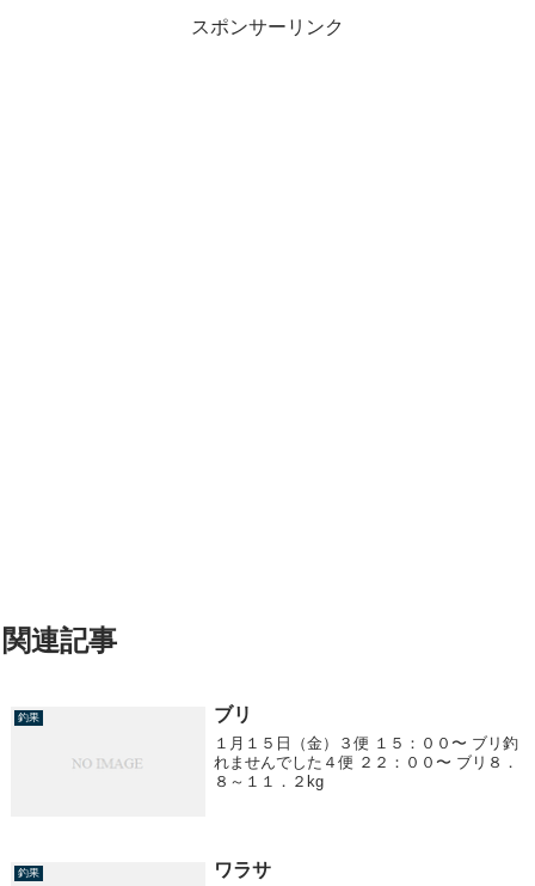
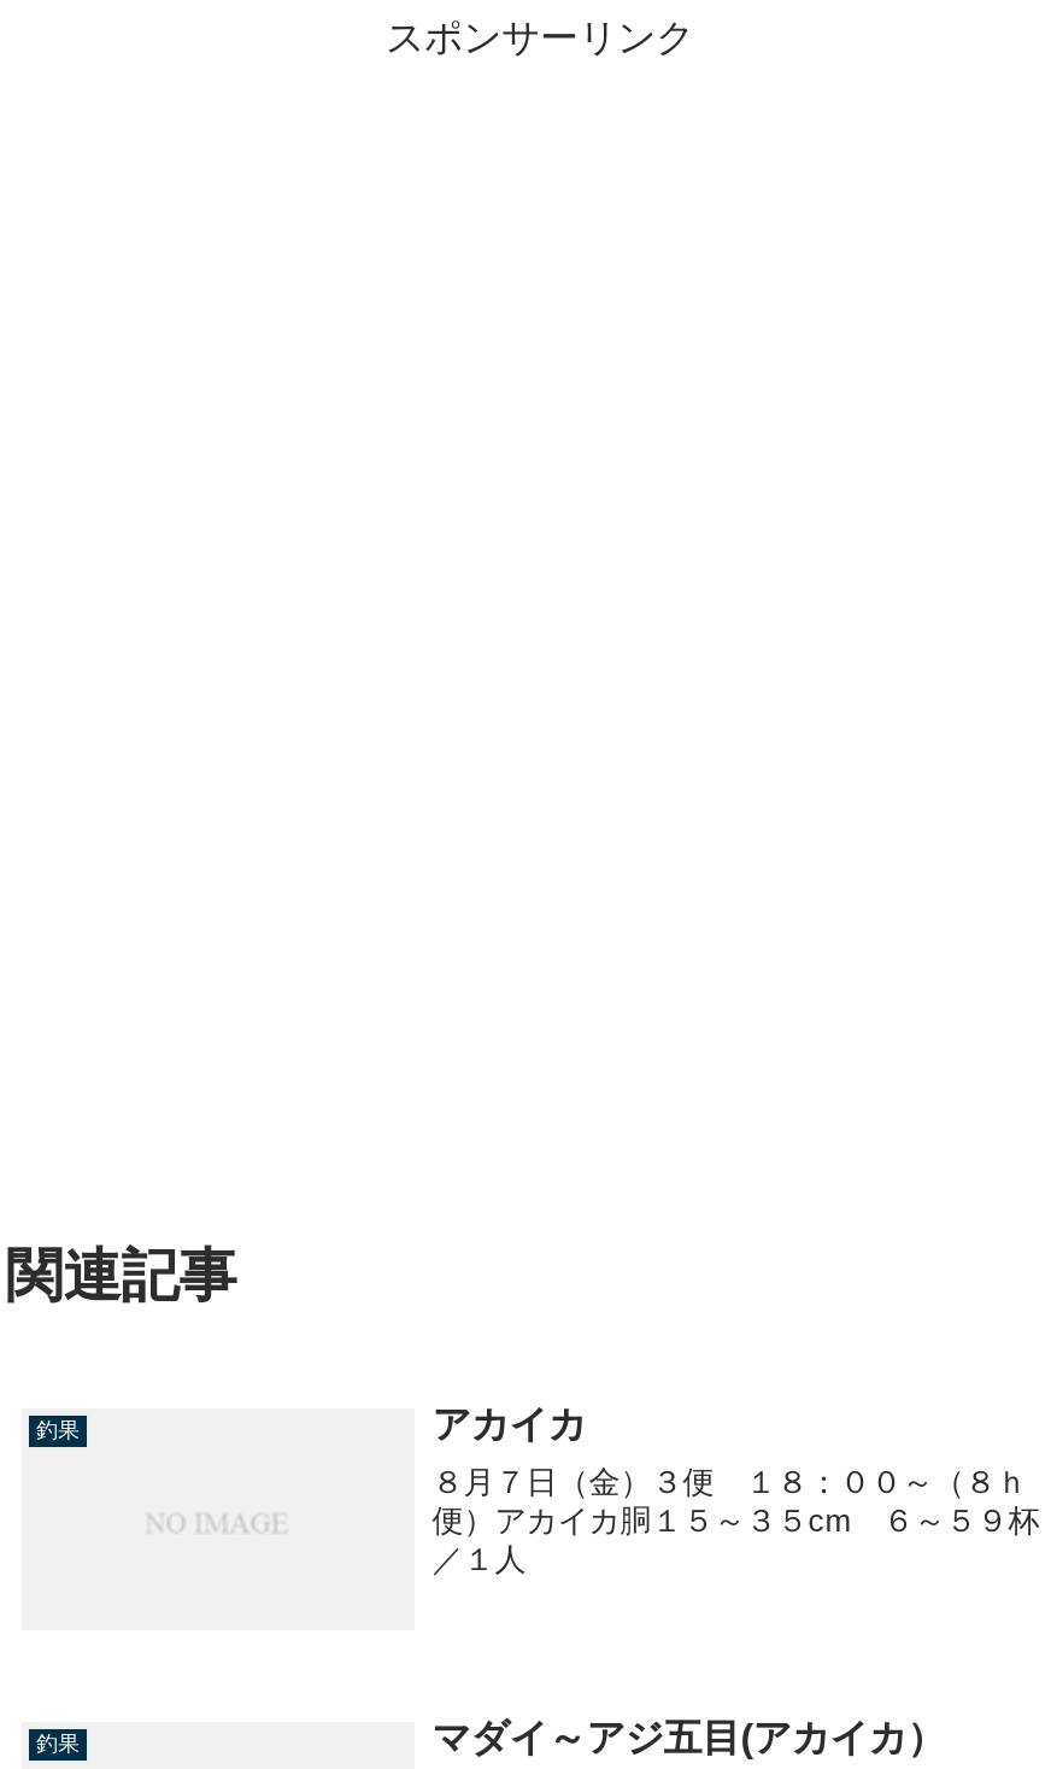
- ブリ
+ アカイカ

- １月１５日（金）３便 １５：００〜 ブリ釣
- れませんでした４便 ２２：００〜 ブリ８．
- ８～１１．２kg
+ ８月７日（金）３便 １８：００～（８ｈ
+ 便）アカイカ胴１５～３５cm ６～５９杯
+ ／１人

- ワラサ
+ マダイ～アジ五目(アカイカ）
